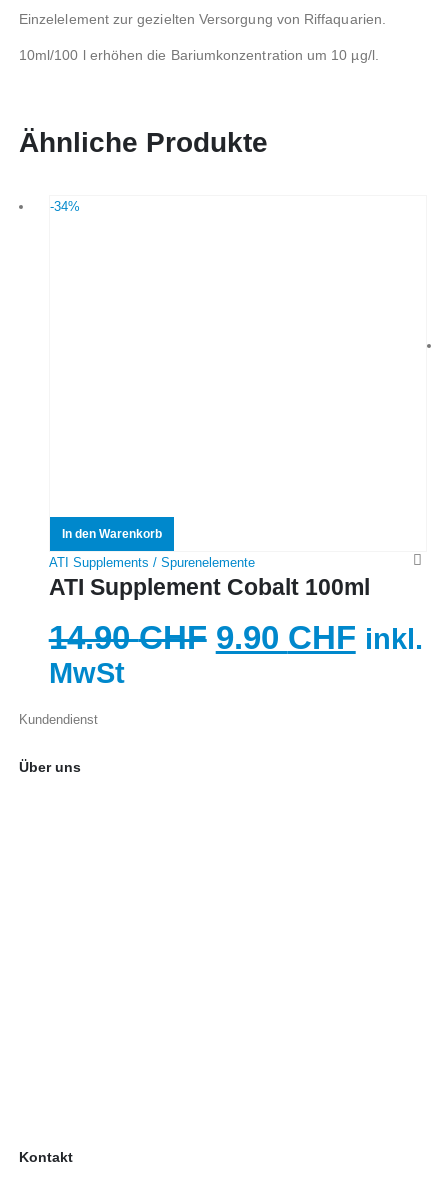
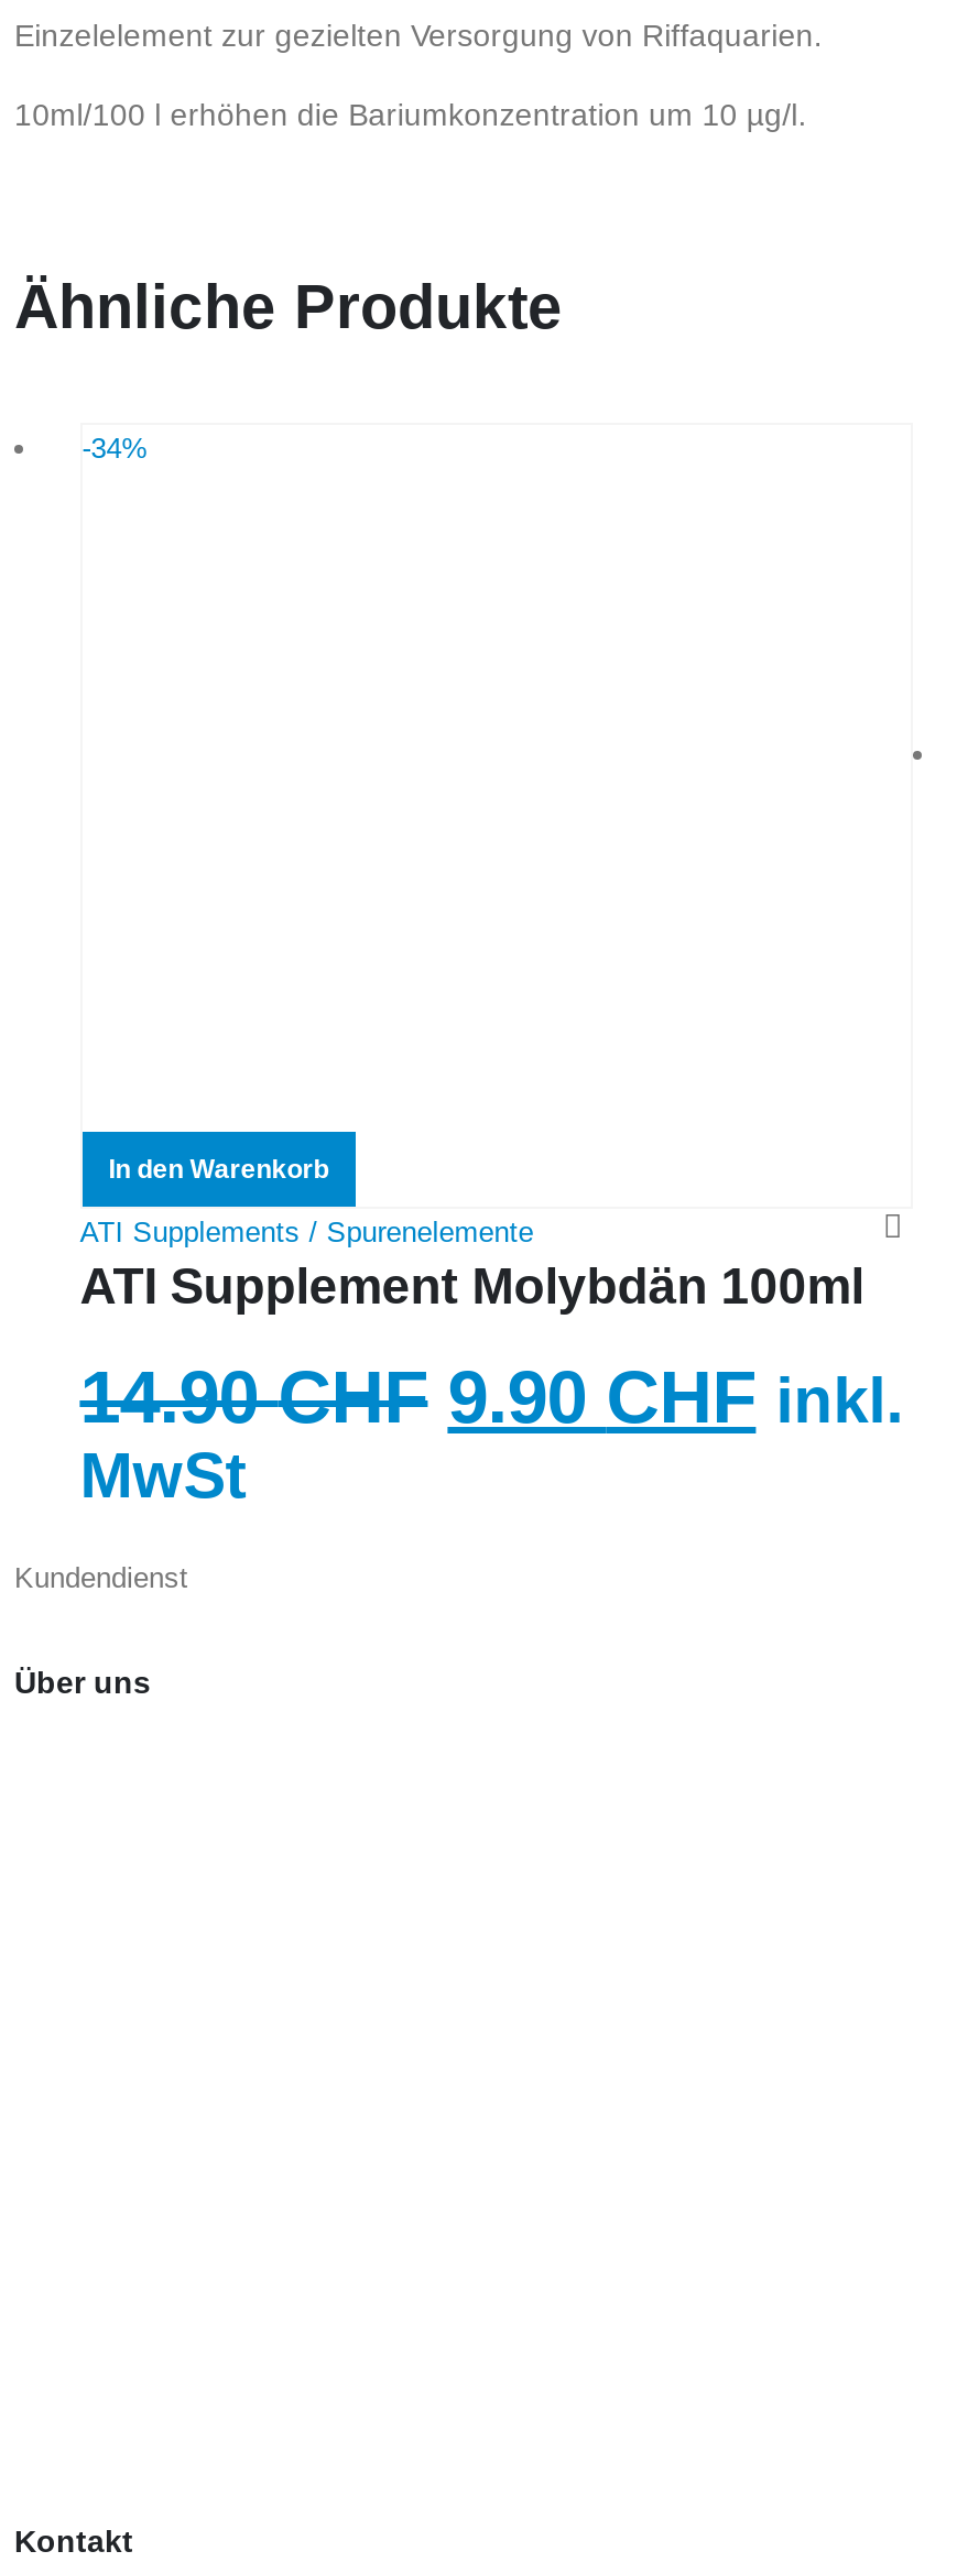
- ATI Supplement Cobalt 100ml
+ ATI Supplement Molybdän 100ml
